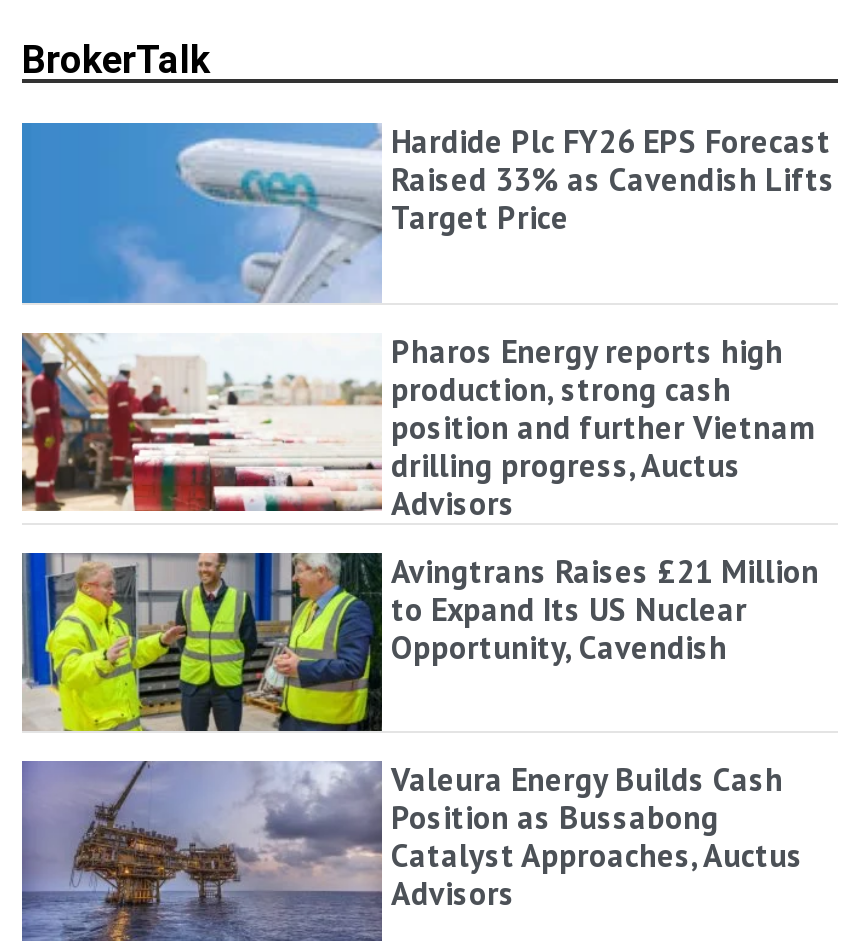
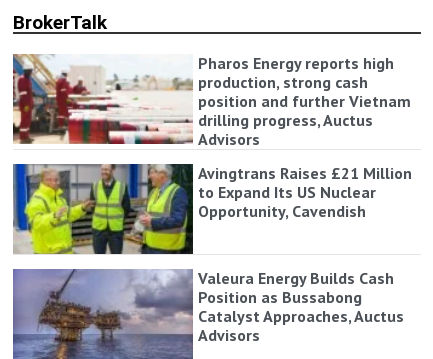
- [image]
- Hardide Plc FY26 EPS Forecast
- Raised 33% as Cavendish Lifts
- Target Price
